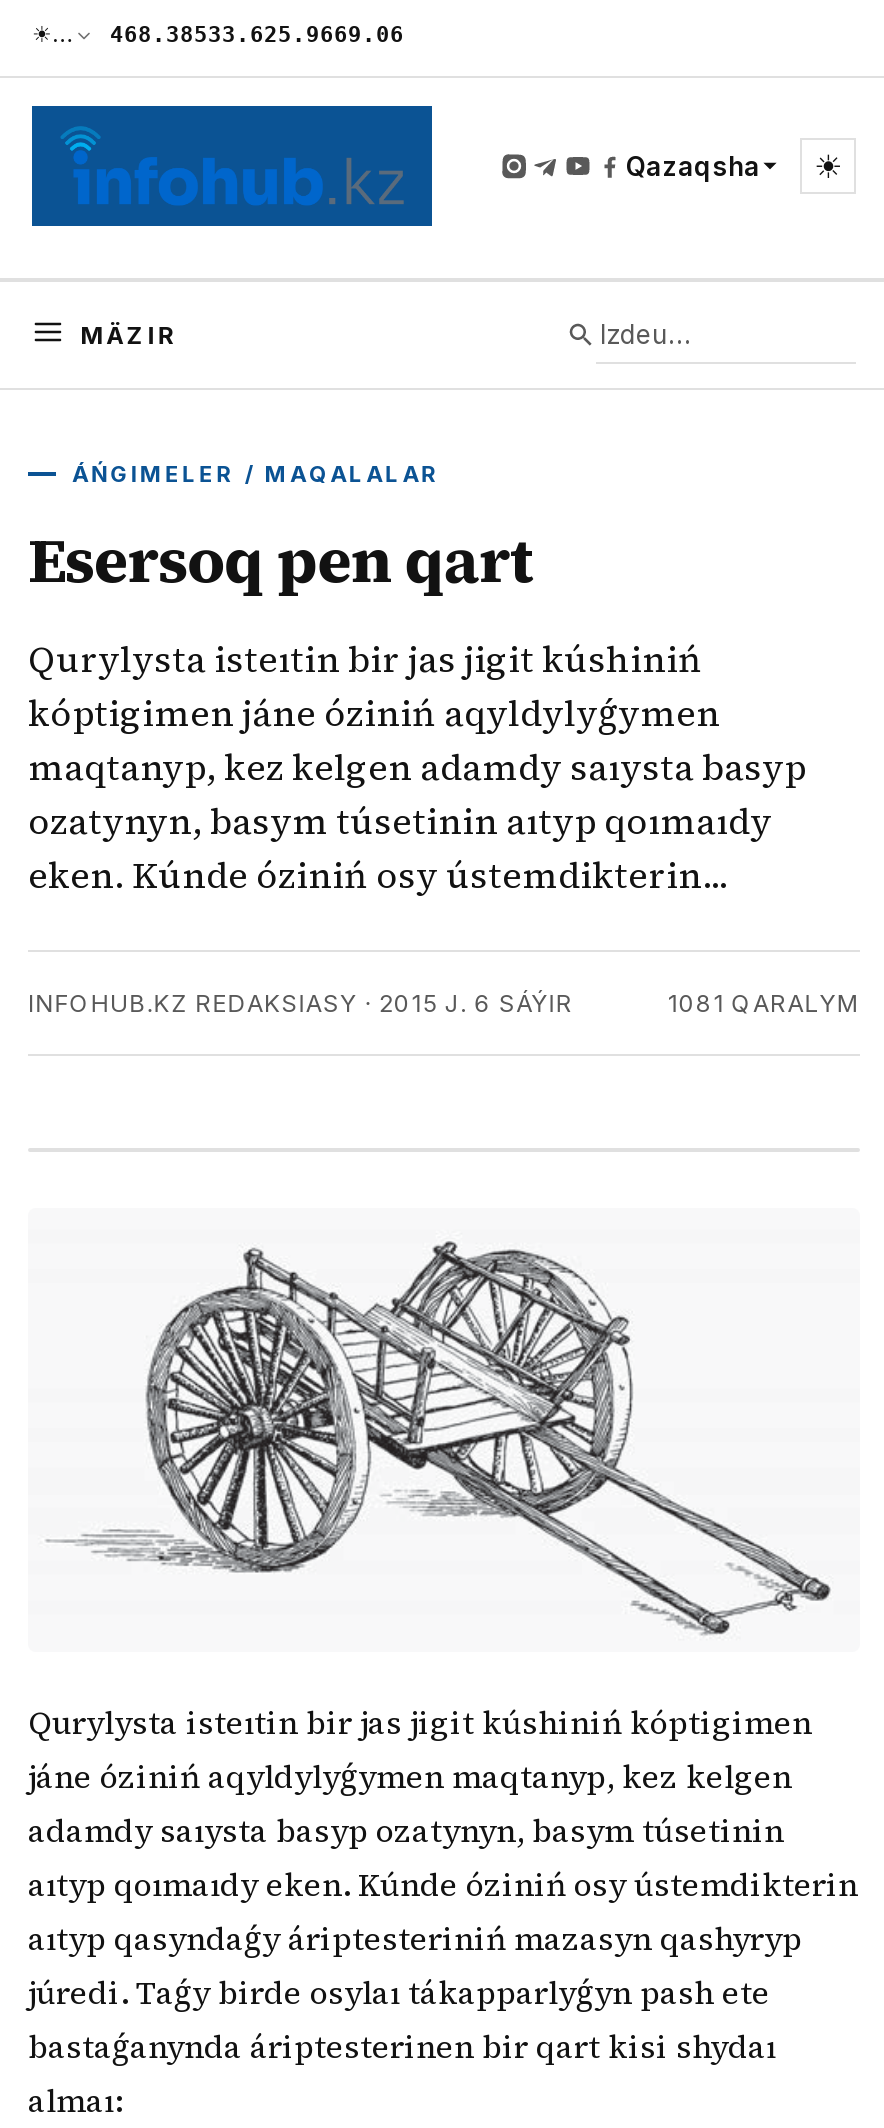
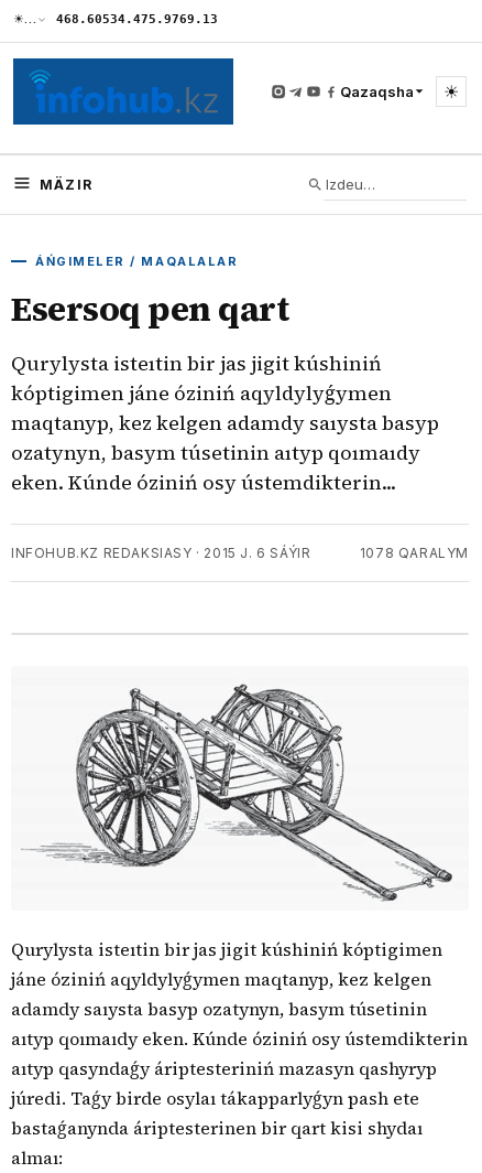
- 468.38533.625.9669.06
+ 468.60534.475.9769.13

- 1081 QARALYM
+ 1078 QARALYM
